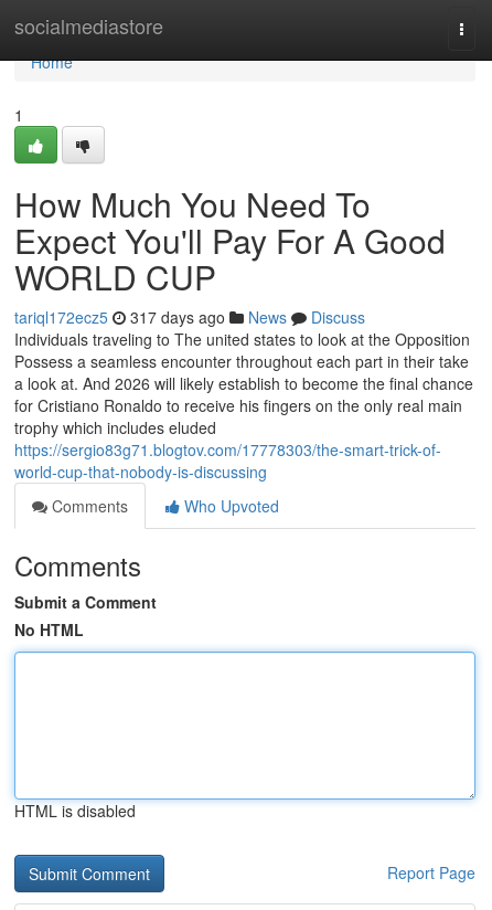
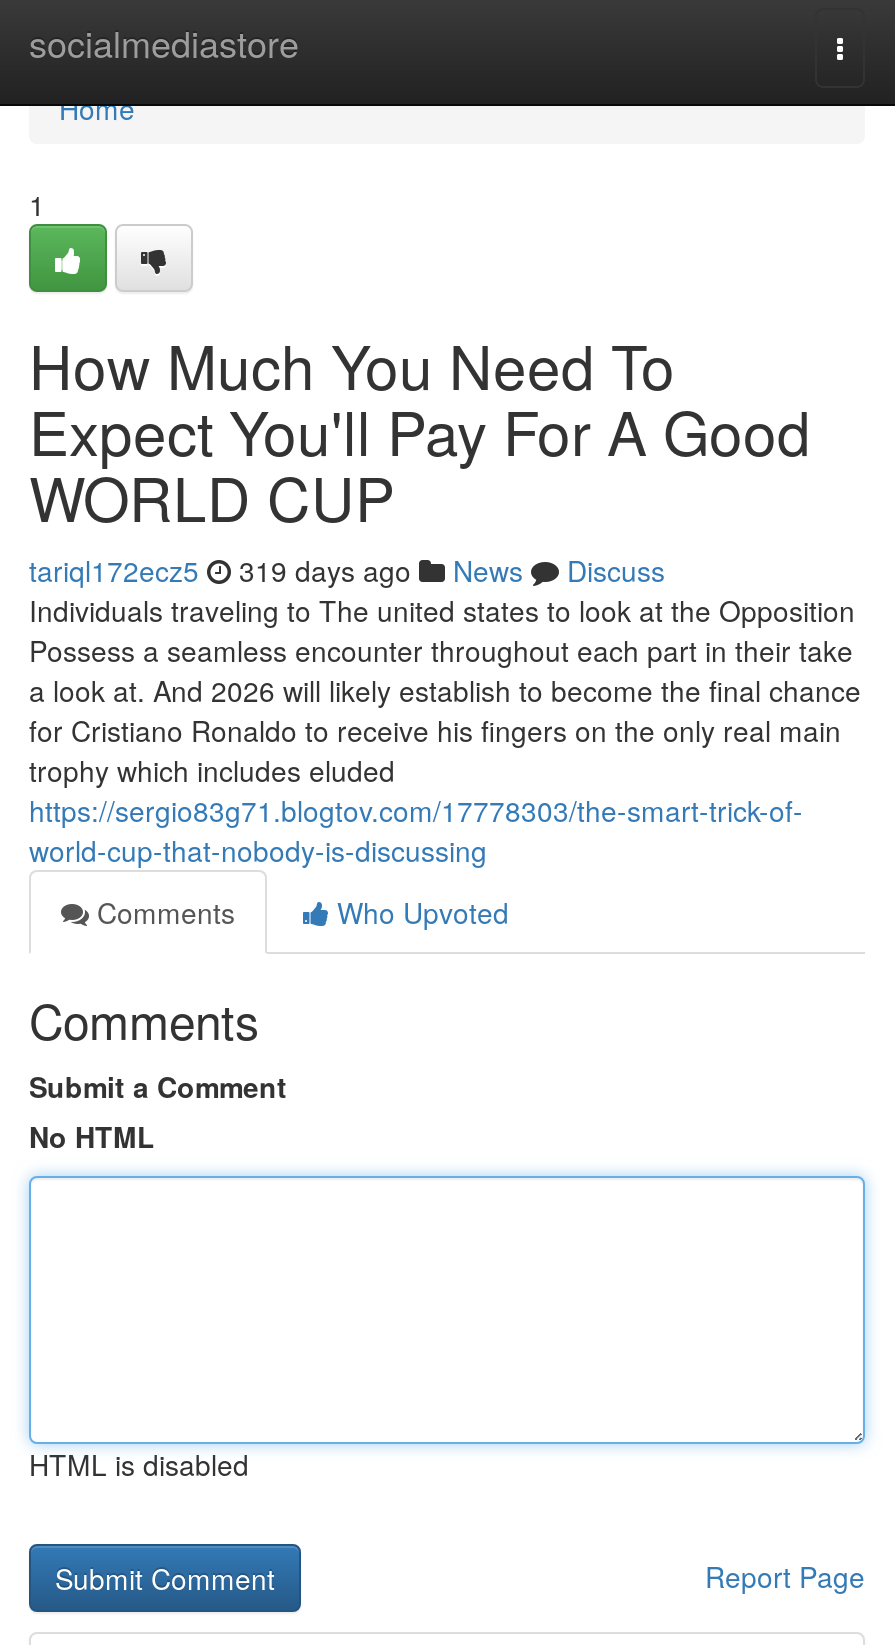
- tariql172ecz5 317 days ago News Discuss
+ tariql172ecz5 319 days ago News Discuss
